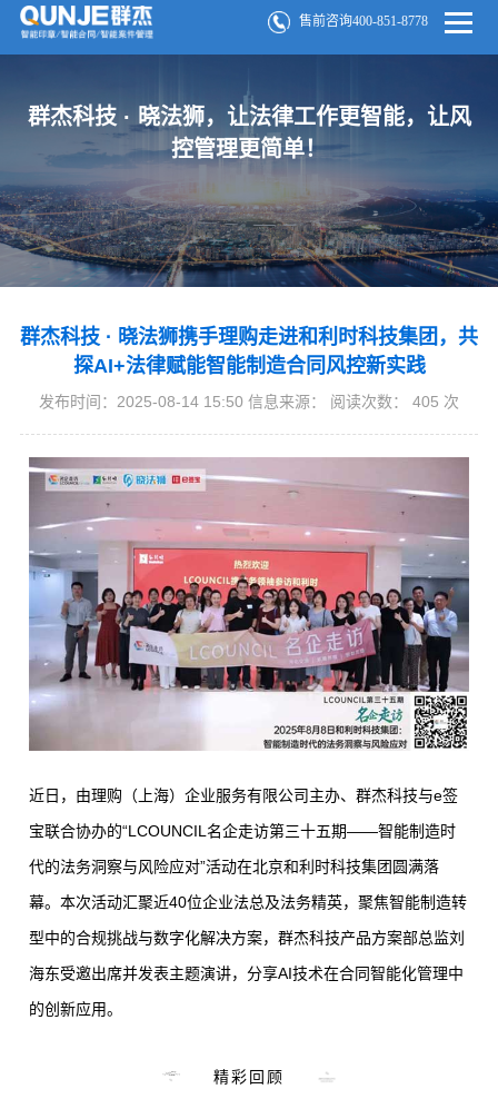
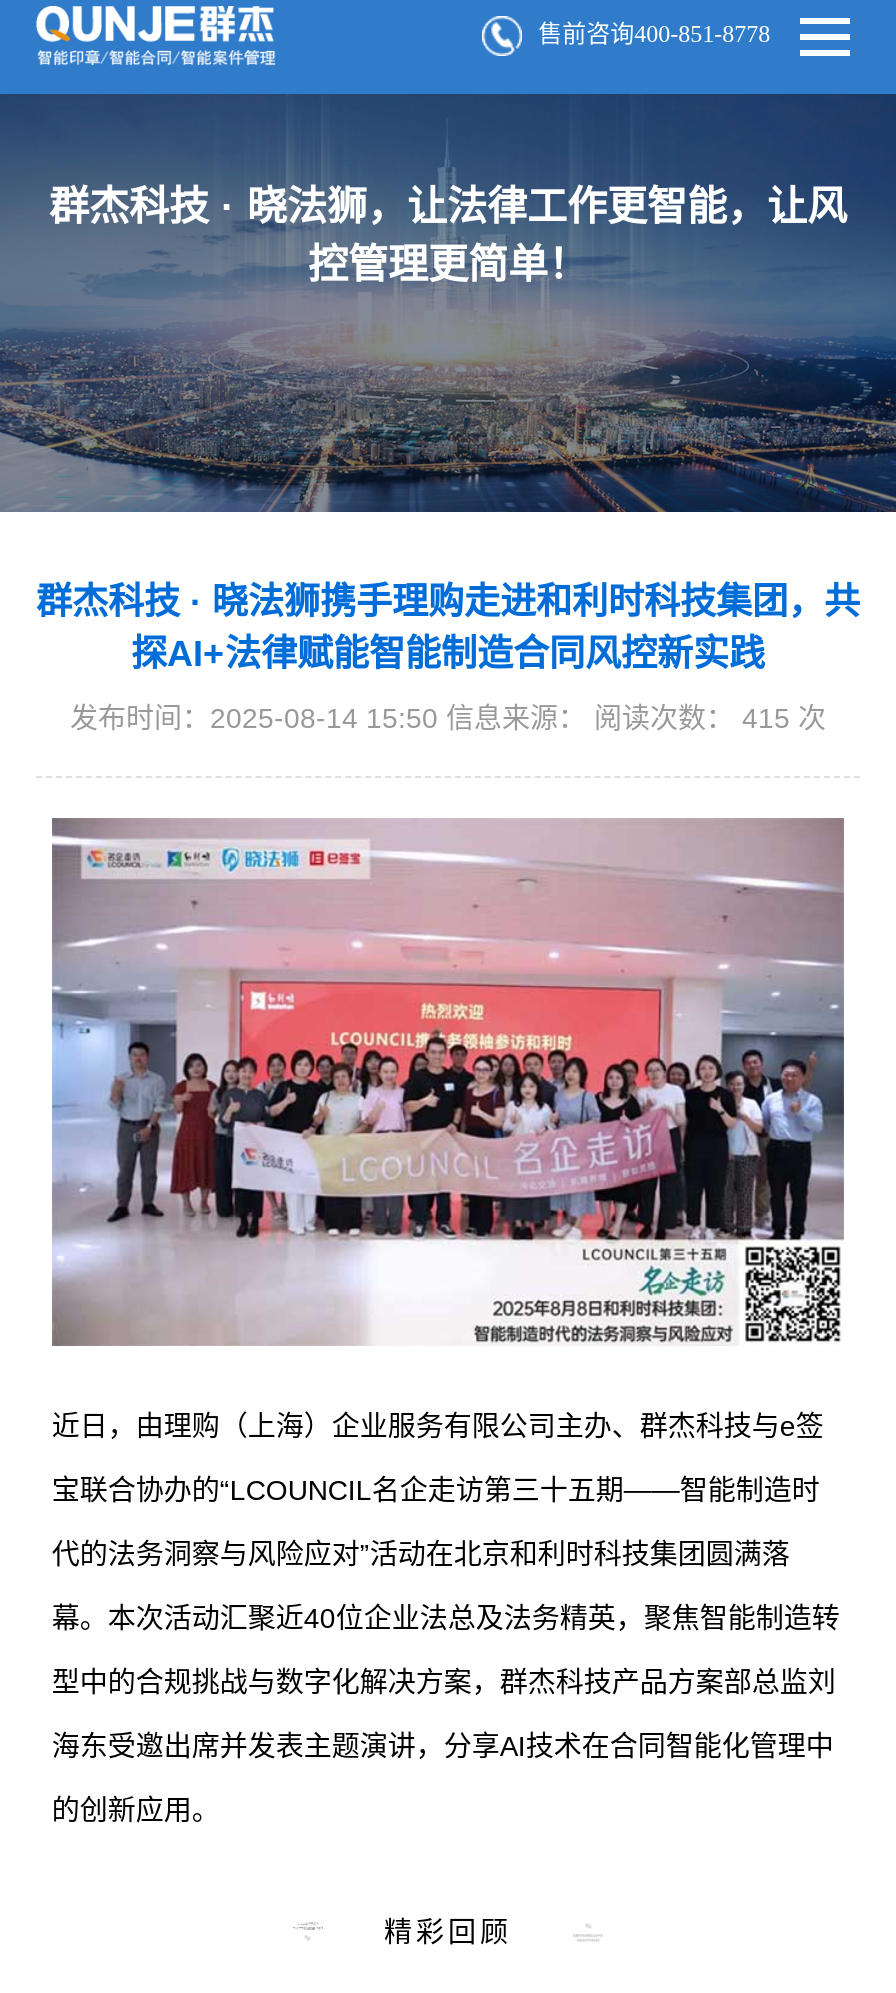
- 发布时间：2025-08-14 15:50 信息来源： 阅读次数：405次
+ 发布时间：2025-08-14 15:50 信息来源： 阅读次数：415次
